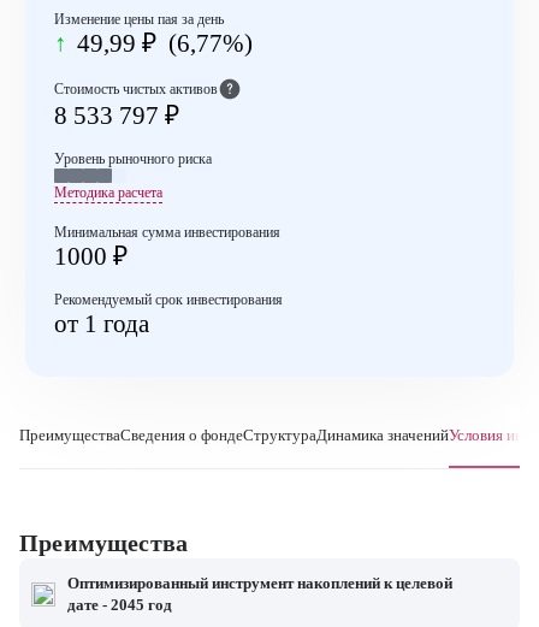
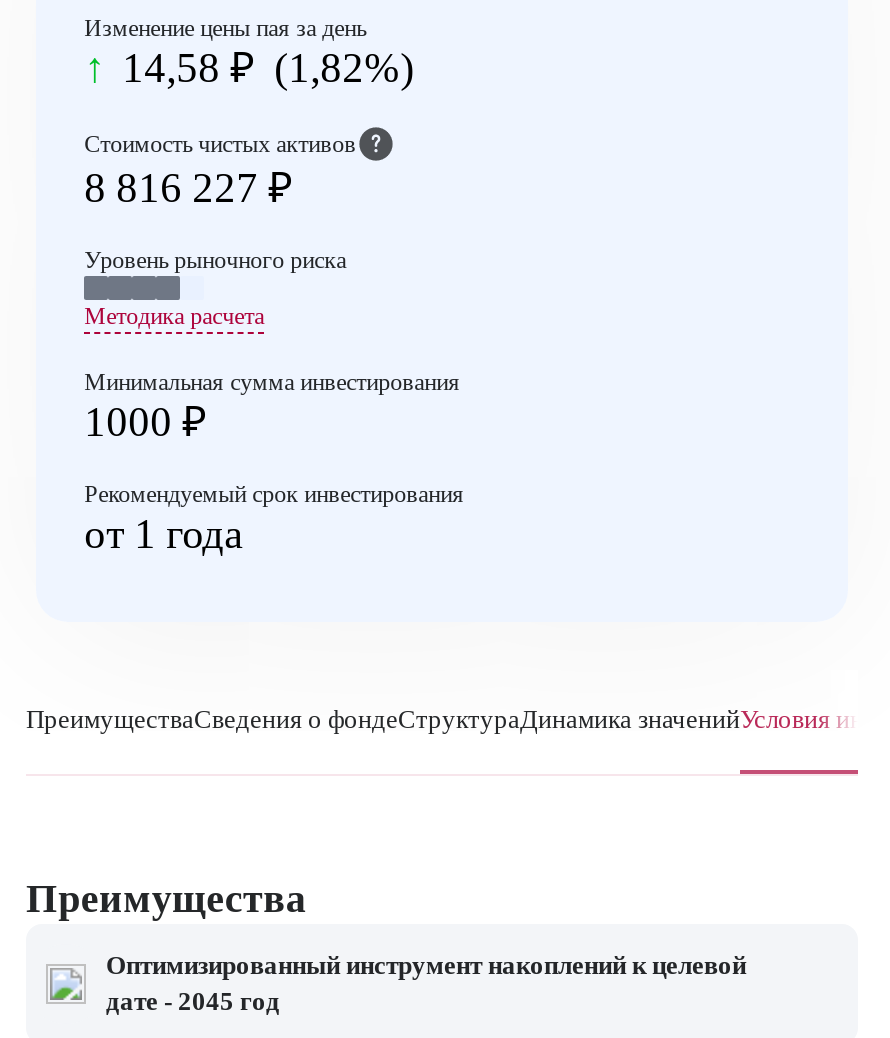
- 49,99 ₽ (6,77%)
+ 14,58 ₽ (1,82%)

- 8 533 797 ₽
+ 8 816 227 ₽
